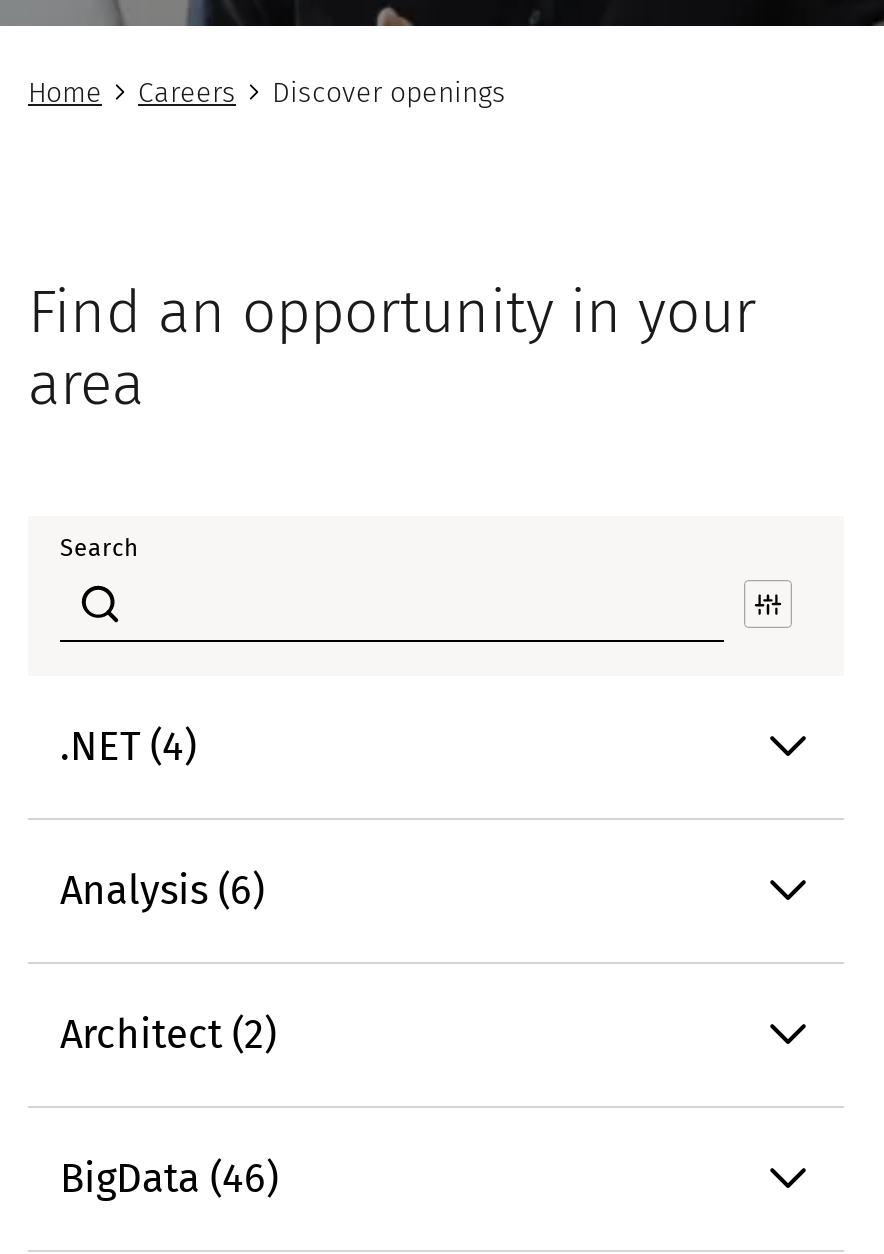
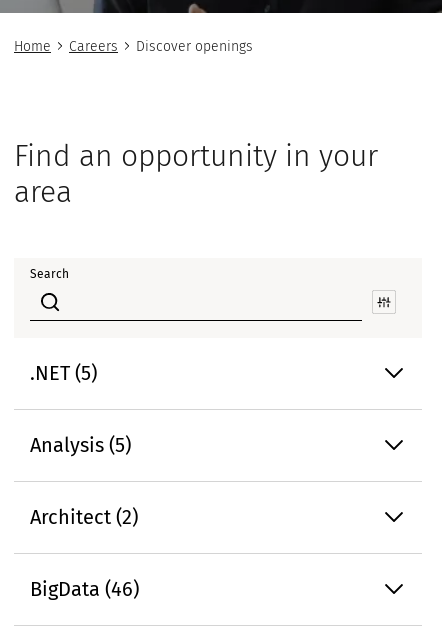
- .NET (4)
+ .NET (5)

- Analysis (6)
+ Analysis (5)
